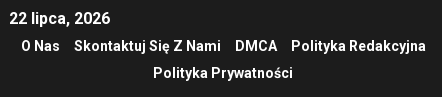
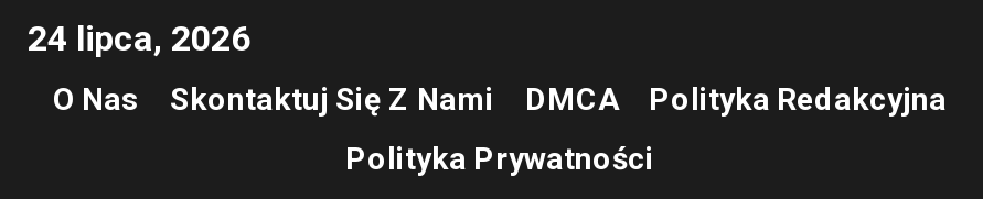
- 22 lipca, 2026
+ 24 lipca, 2026
